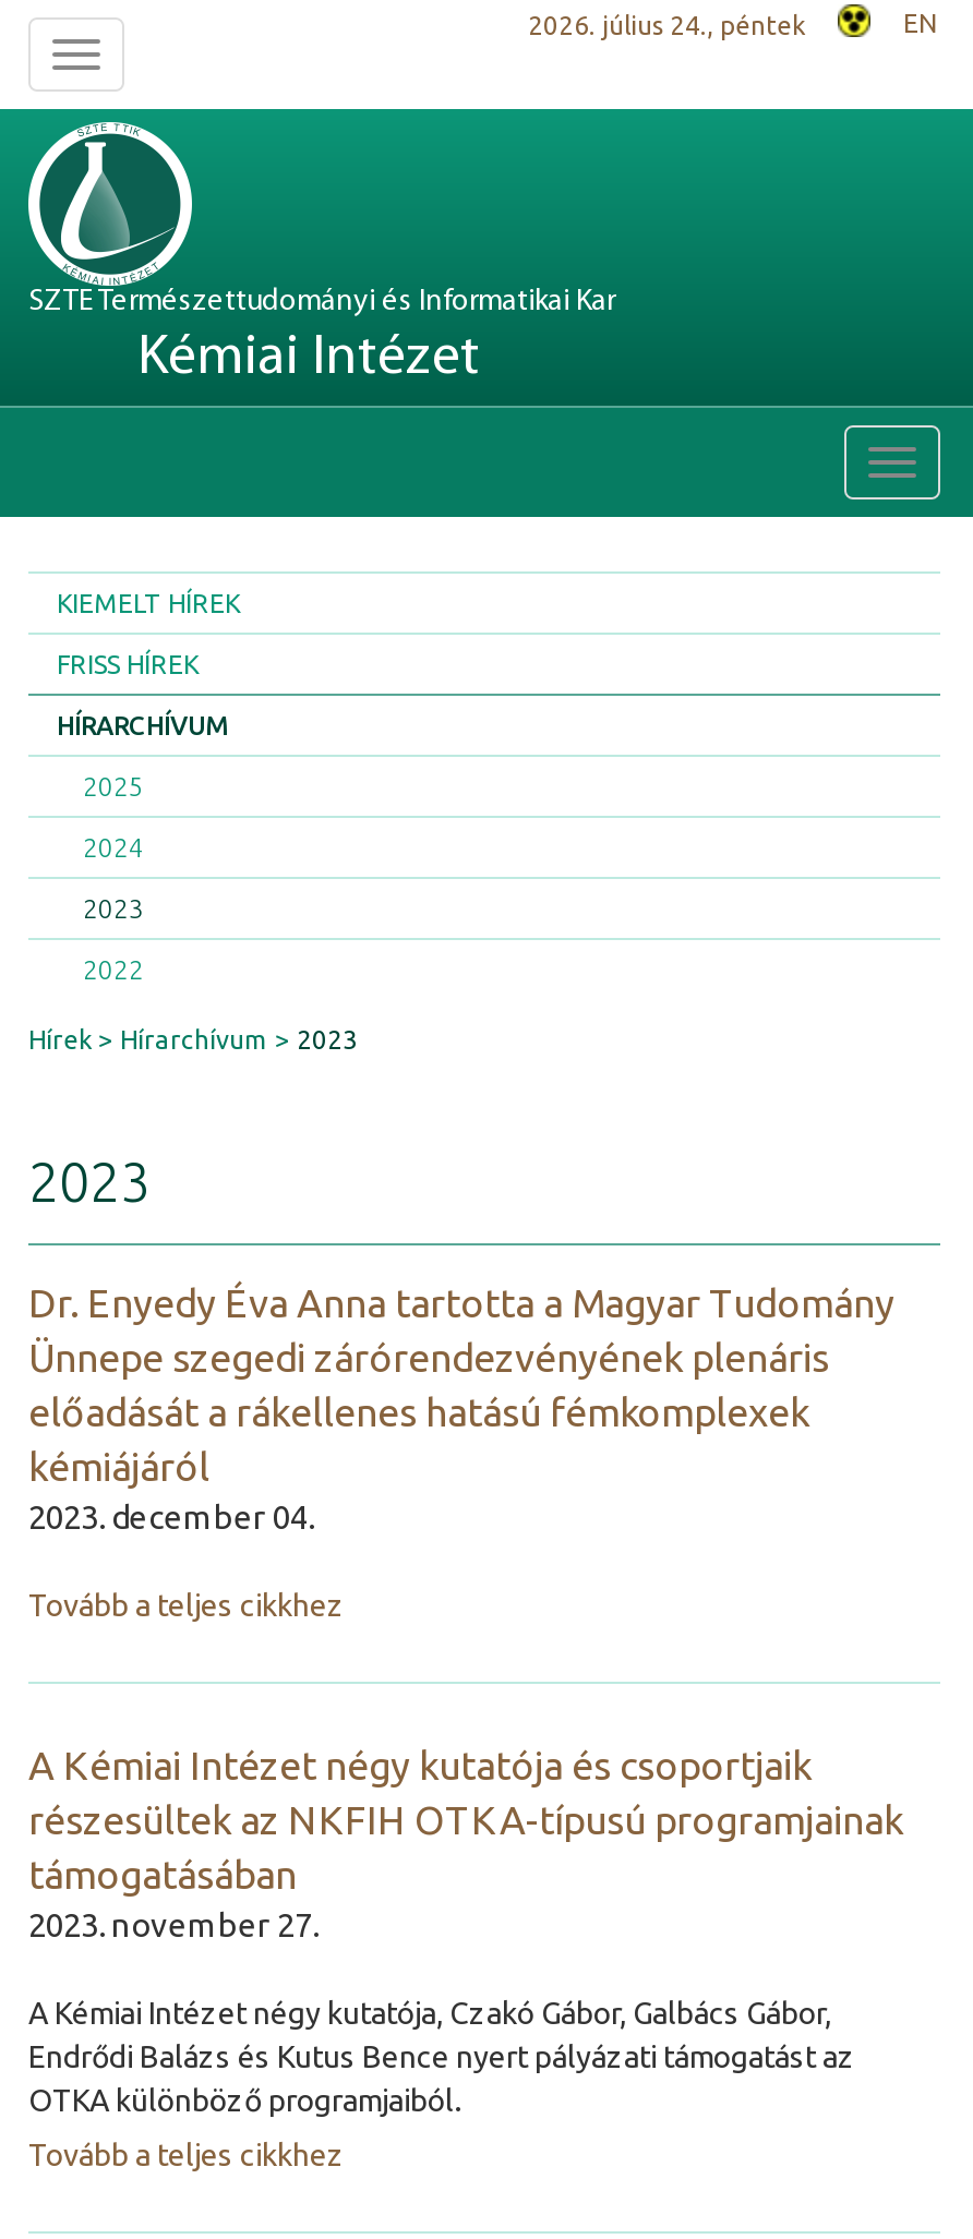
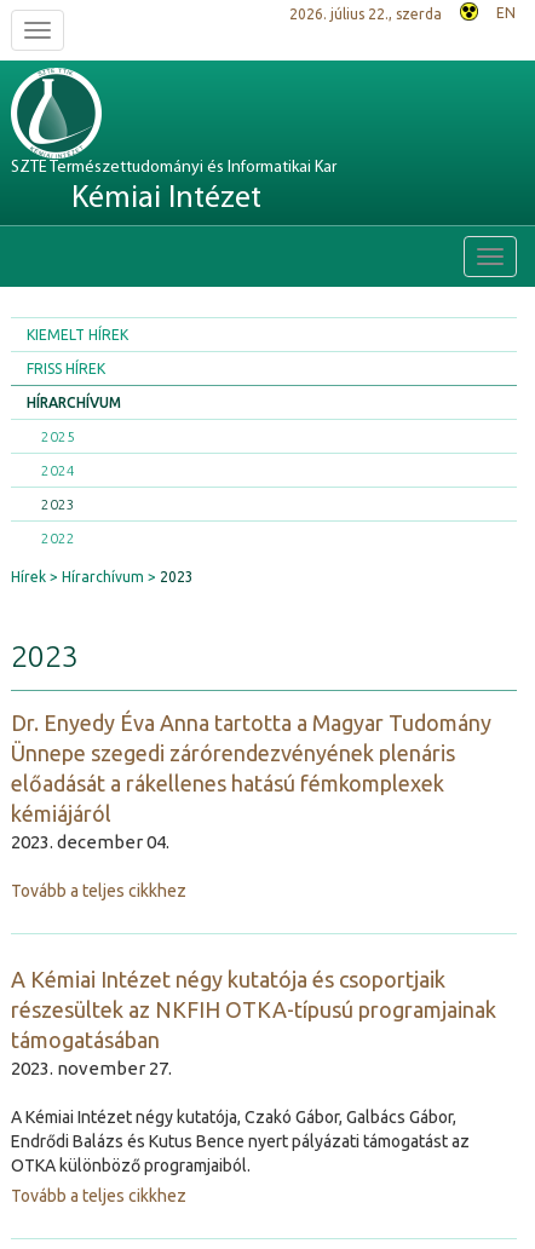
- 2026. július 24., péntek
+ 2026. július 22., szerda
